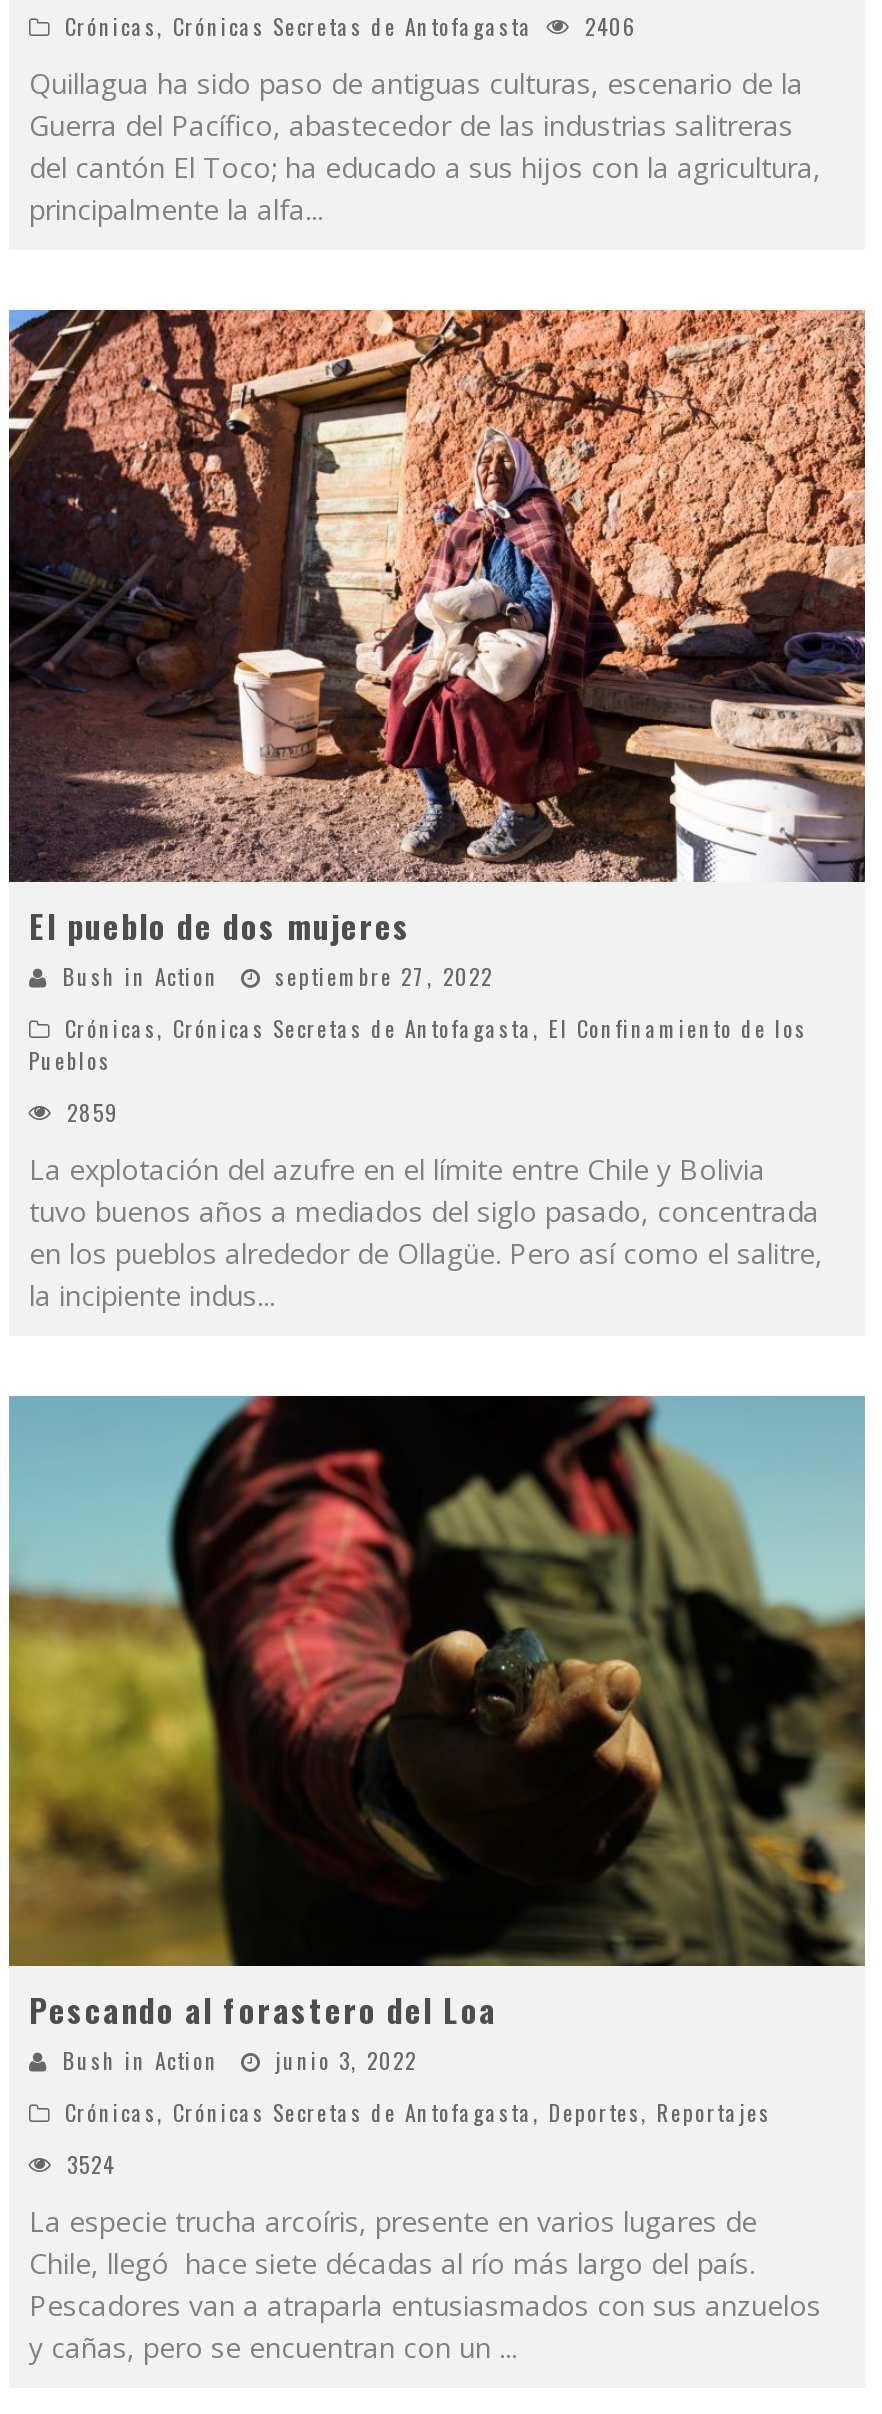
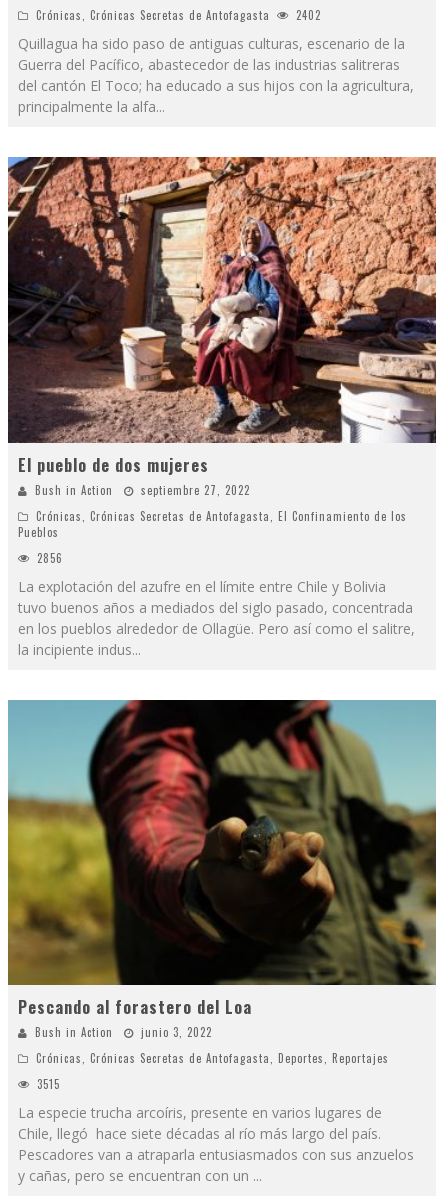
- Crónicas, Crónicas Secretas de Antofagasta 2406
+ Crónicas, Crónicas Secretas de Antofagasta 2402

- 2859
+ 2856

- 3524
+ 3515
